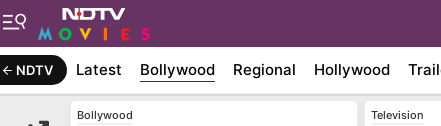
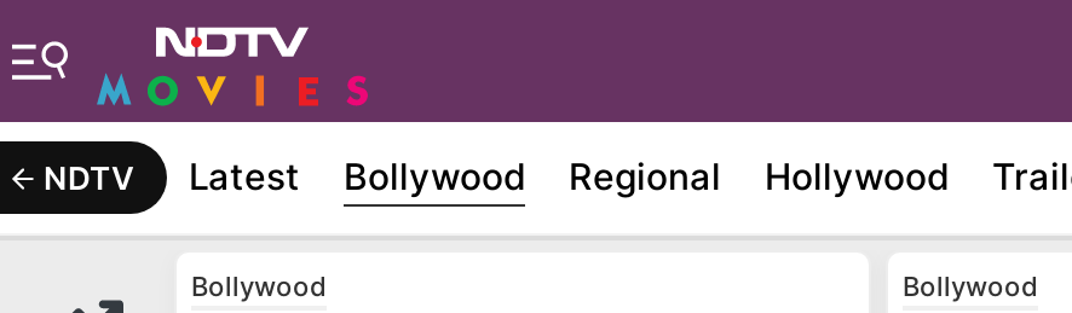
- Television
+ Bollywood
